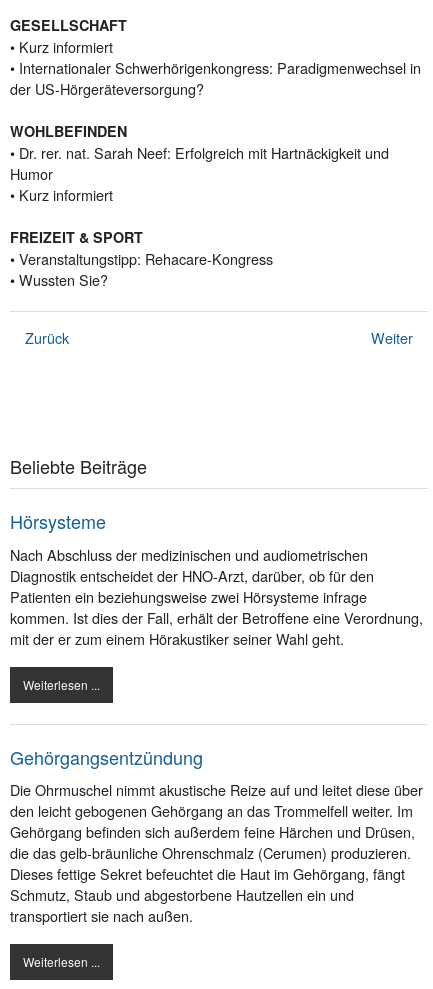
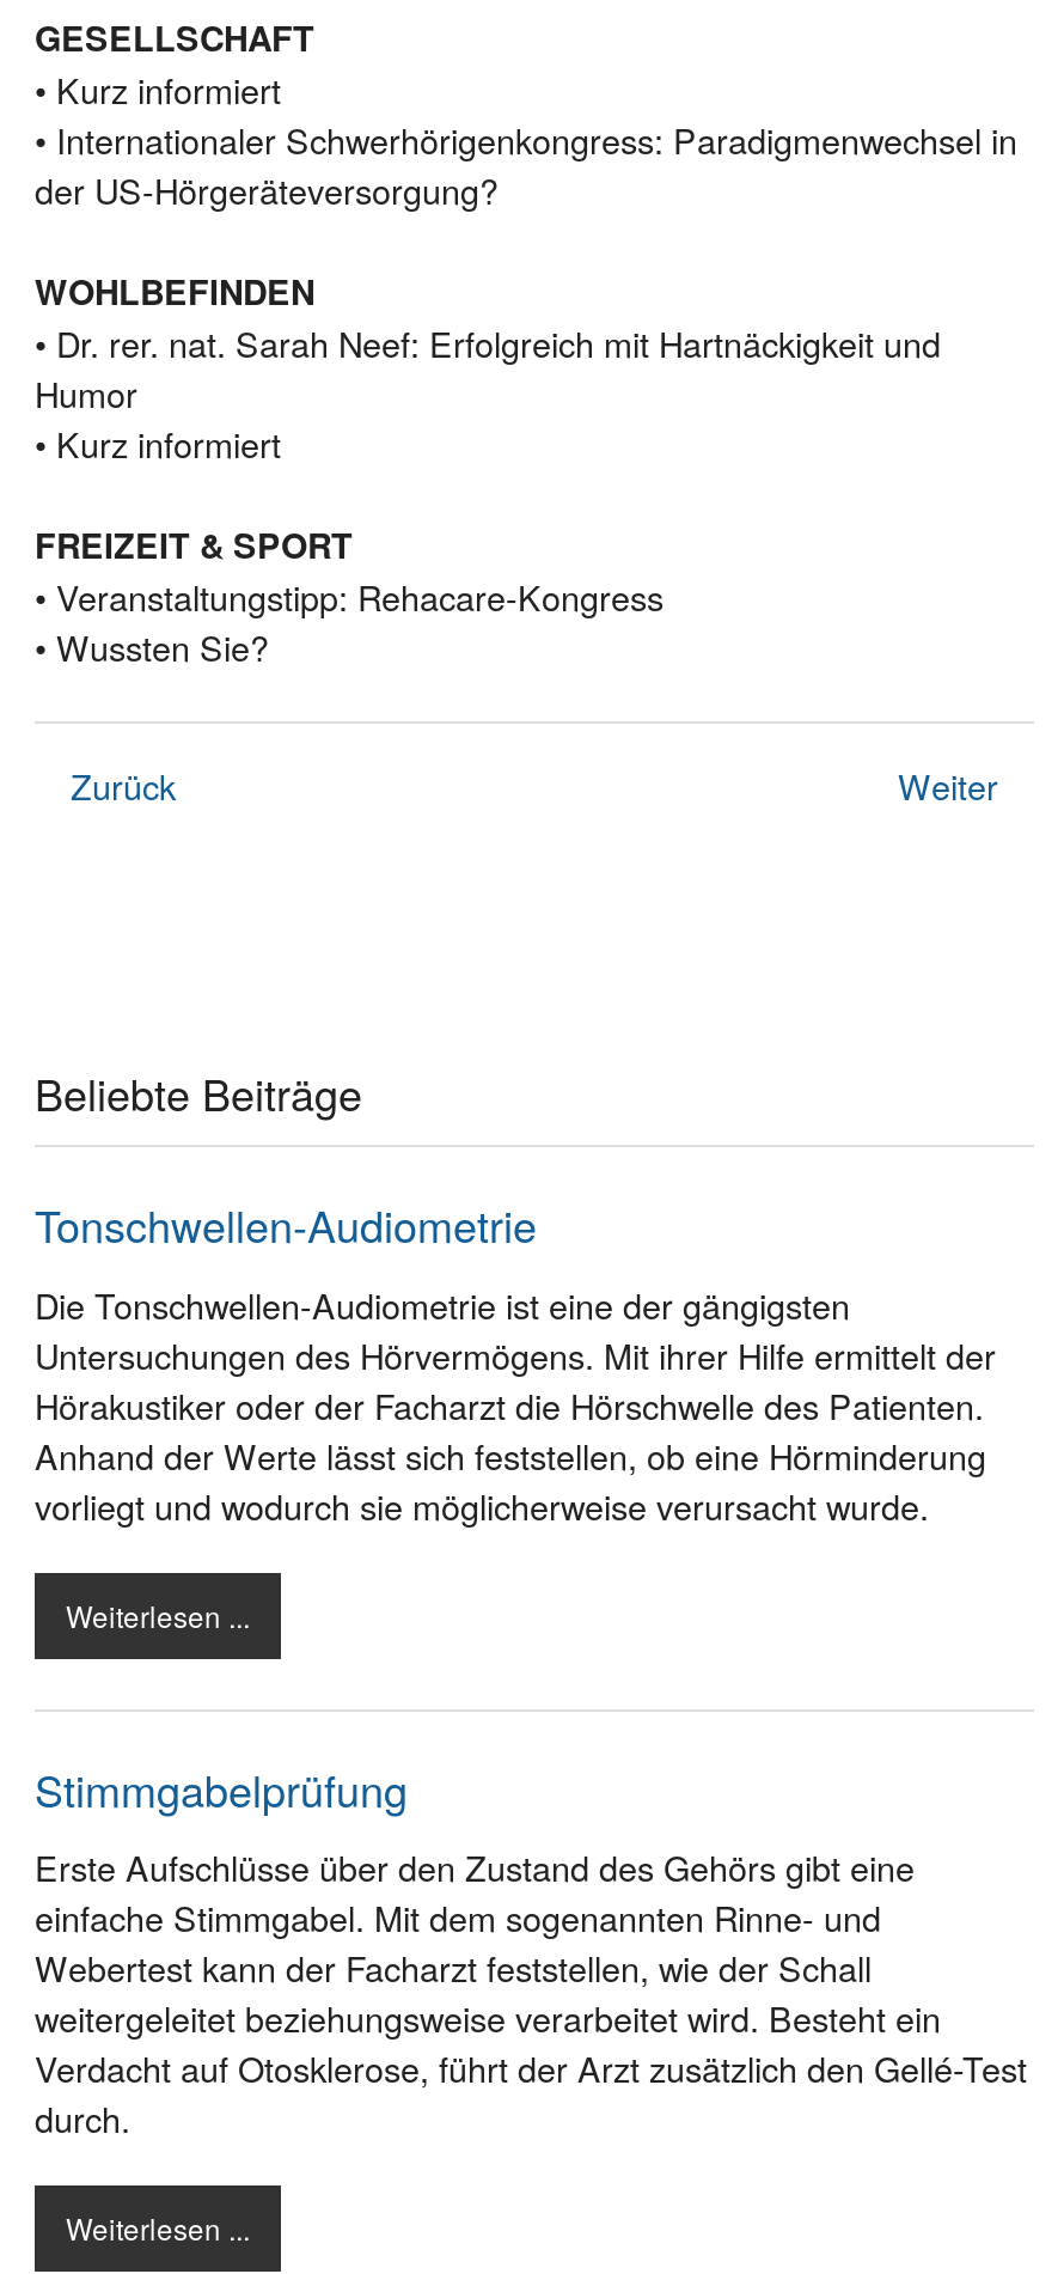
- Hörsysteme
- Nach Abschluss der medizinischen und audiometrischen
- Diagnostik entscheidet der HNO-Arzt, darüber, ob für den
- Patienten ein beziehungsweise zwei Hörsysteme infrage
- kommen. Ist dies der Fall, erhält der Betroffene eine Verordnung,
- mit der er zum einem Hörakustiker seiner Wahl geht.
+ Tonschwellen-Audiometrie
+ Die Tonschwellen-Audiometrie ist eine der gängigsten
+ Untersuchungen des Hörvermögens. Mit ihrer Hilfe ermittelt der
+ Hörakustiker oder der Facharzt die Hörschwelle des Patienten.
+ Anhand der Werte lässt sich feststellen, ob eine Hörminderung
+ vorliegt und wodurch sie möglicherweise verursacht wurde.

- Gehörgangsentzündung
- Die Ohrmuschel nimmt akustische Reize auf und leitet diese über
- den leicht gebogenen Gehörgang an das Trommelfell weiter. Im
- Gehörgang befinden sich außerdem feine Härchen und Drüsen,
- die das gelb-bräunliche Ohrenschmalz (Cerumen) produzieren.
- Dieses fettige Sekret befeuchtet die Haut im Gehörgang, fängt
- Schmutz, Staub und abgestorbene Hautzellen ein und
- transportiert sie nach außen.
+ Stimmgabelprüfung
+ Erste Aufschlüsse über den Zustand des Gehörs gibt eine
+ einfache Stimmgabel. Mit dem sogenannten Rinne- und
+ Webertest kann der Facharzt feststellen, wie der Schall
+ weitergeleitet beziehungsweise verarbeitet wird. Besteht ein
+ Verdacht auf Otosklerose, führt der Arzt zusätzlich den Gellé-Test
+ durch.
